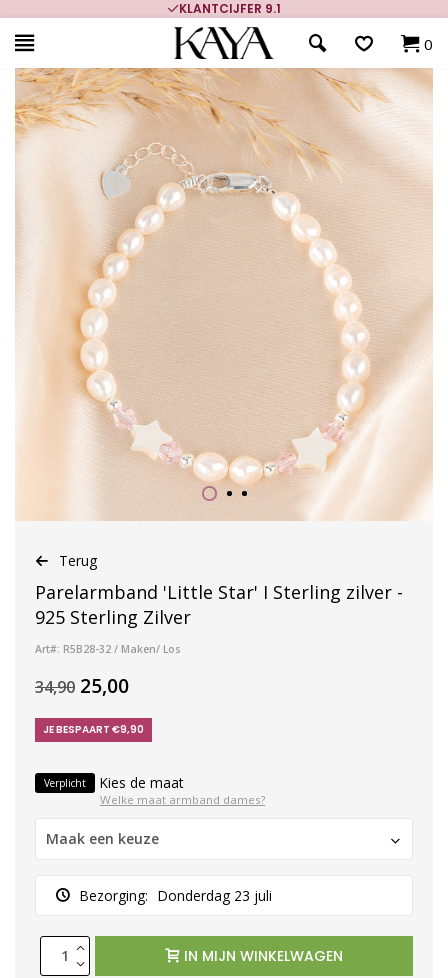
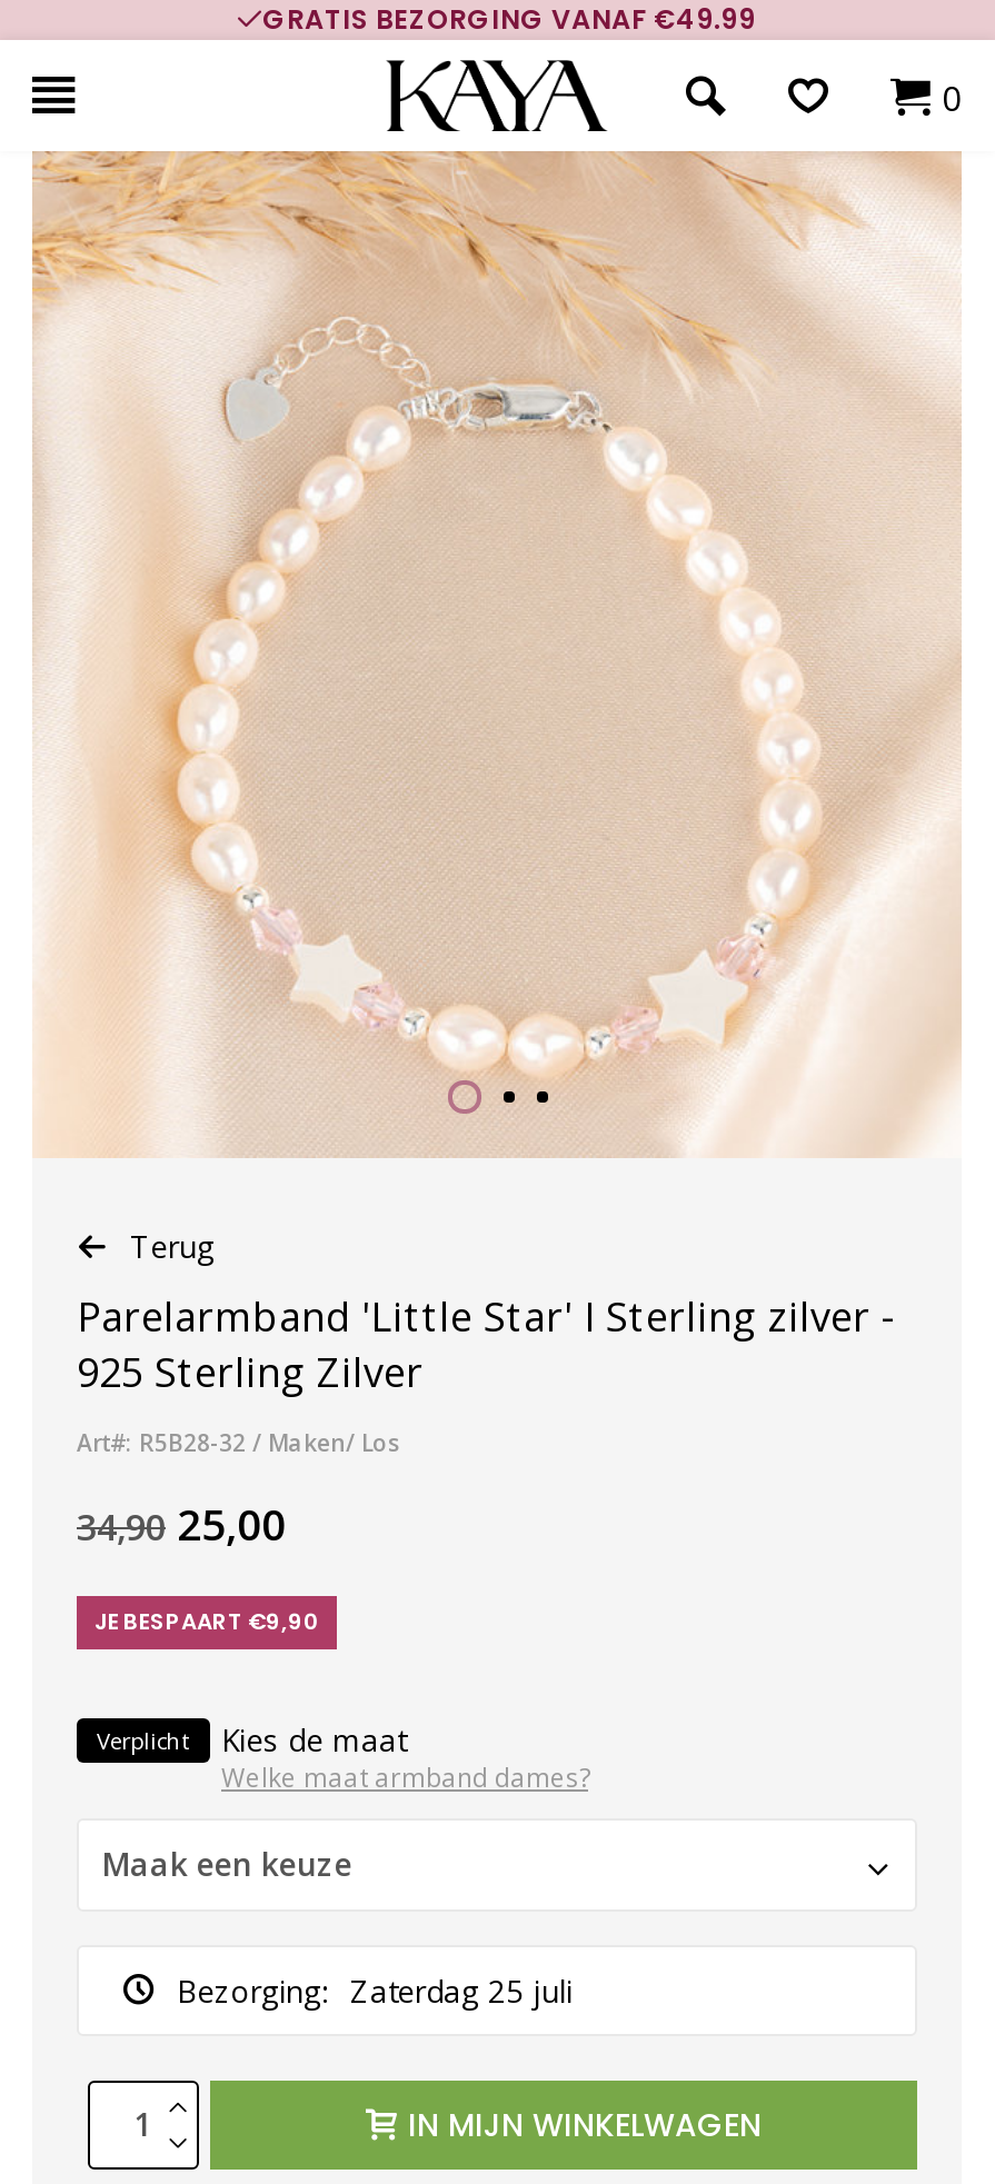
- KLANTCIJFER 9.1
+ GRATIS BEZORGING VANAF €49.99

- Bezorging: Donderdag 23 juli
+ Bezorging: Zaterdag 25 juli
